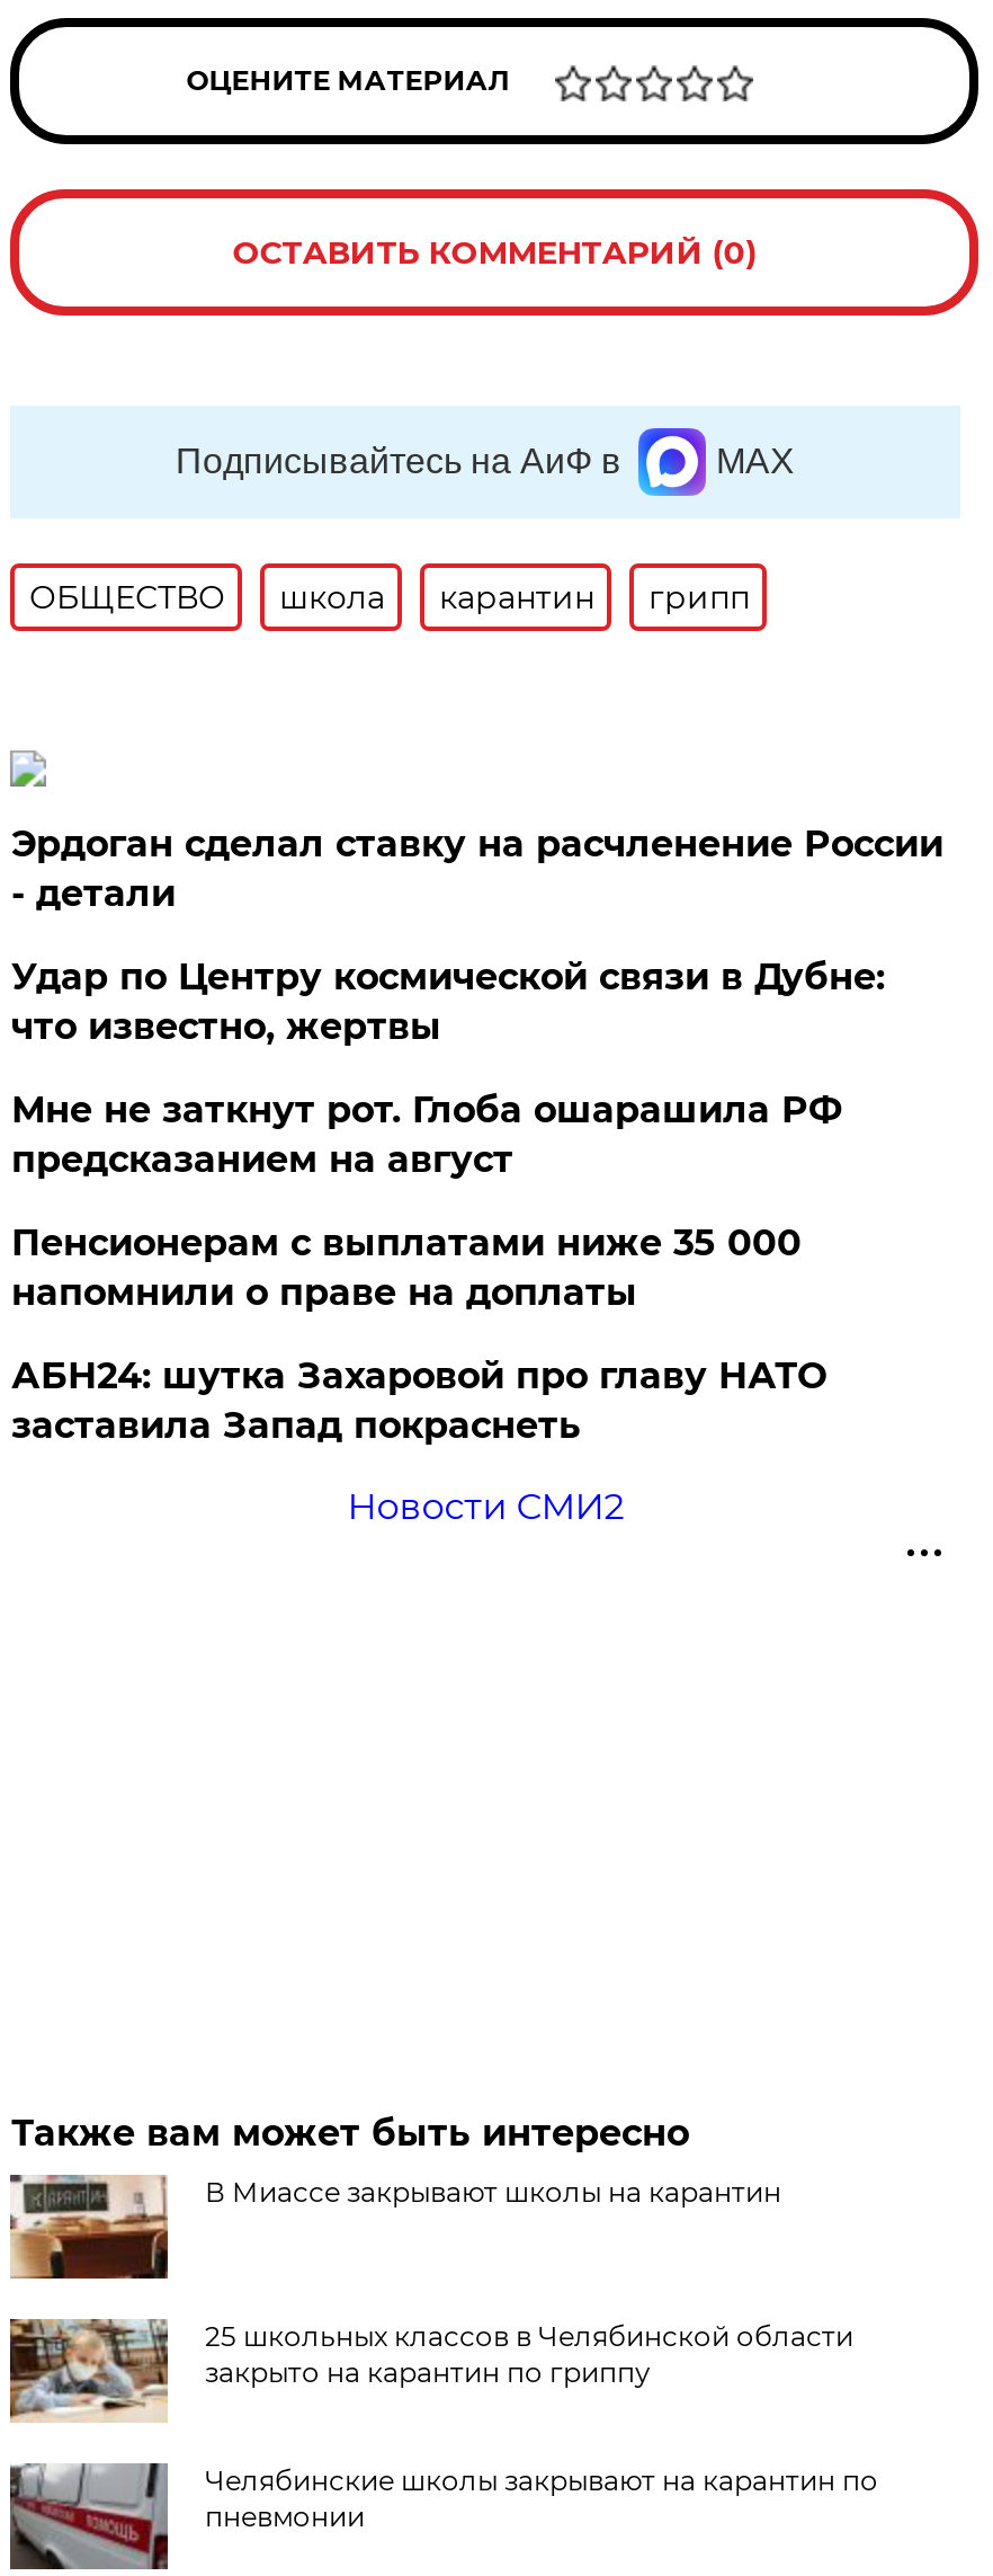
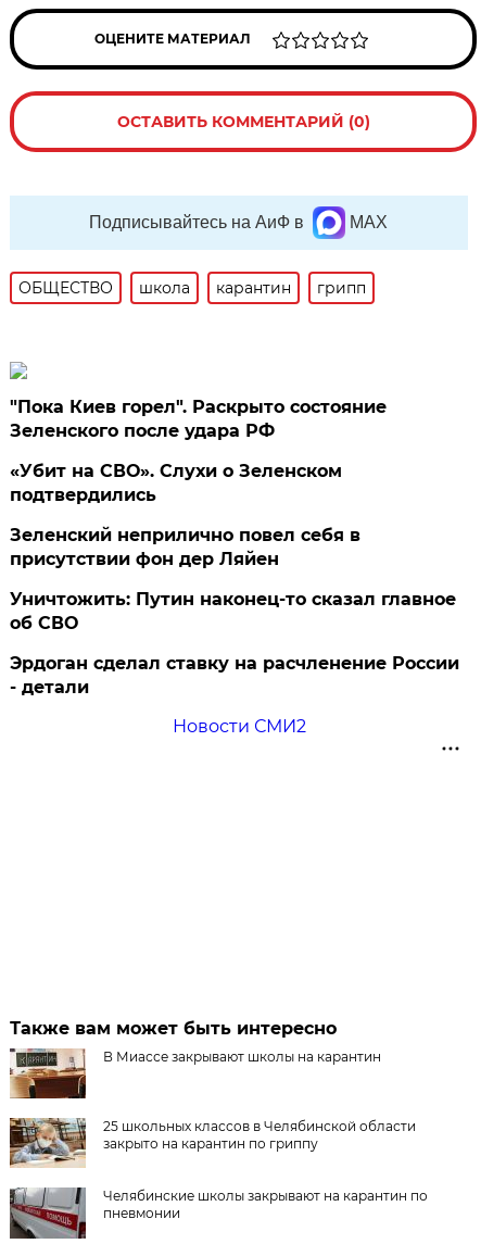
+ "Пока Киев горел". Раскрыто состояние
+ Зеленского после удара РФ
+ «Убит на СВО». Слухи о Зеленском
+ подтвердились
+ Зеленский неприлично повел cебя в
+ присутствии фон дер Ляйен
+ Уничтожить: Путин наконец-то сказал главное
+ об СВО

moved down: Эрдоган сделал ставку на расчленение России | - детали

- Удар по Центру космической связи в Дубне:
- что известно, жертвы
- Мне не заткнут рот. Глоба ошарашила РФ
- предсказанием на август
- Пенсионерам с выплатами ниже 35 000
- напомнили о праве на доплаты
- АБН24: шутка Захаровой про главу НАТО
- заставила Запад покраснеть
